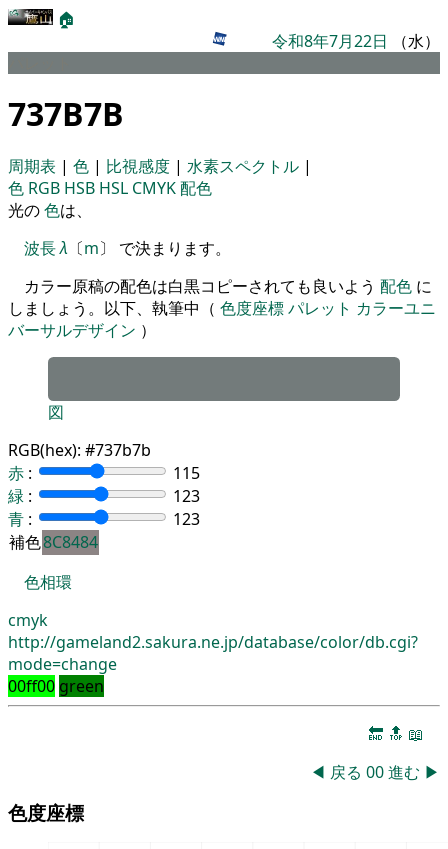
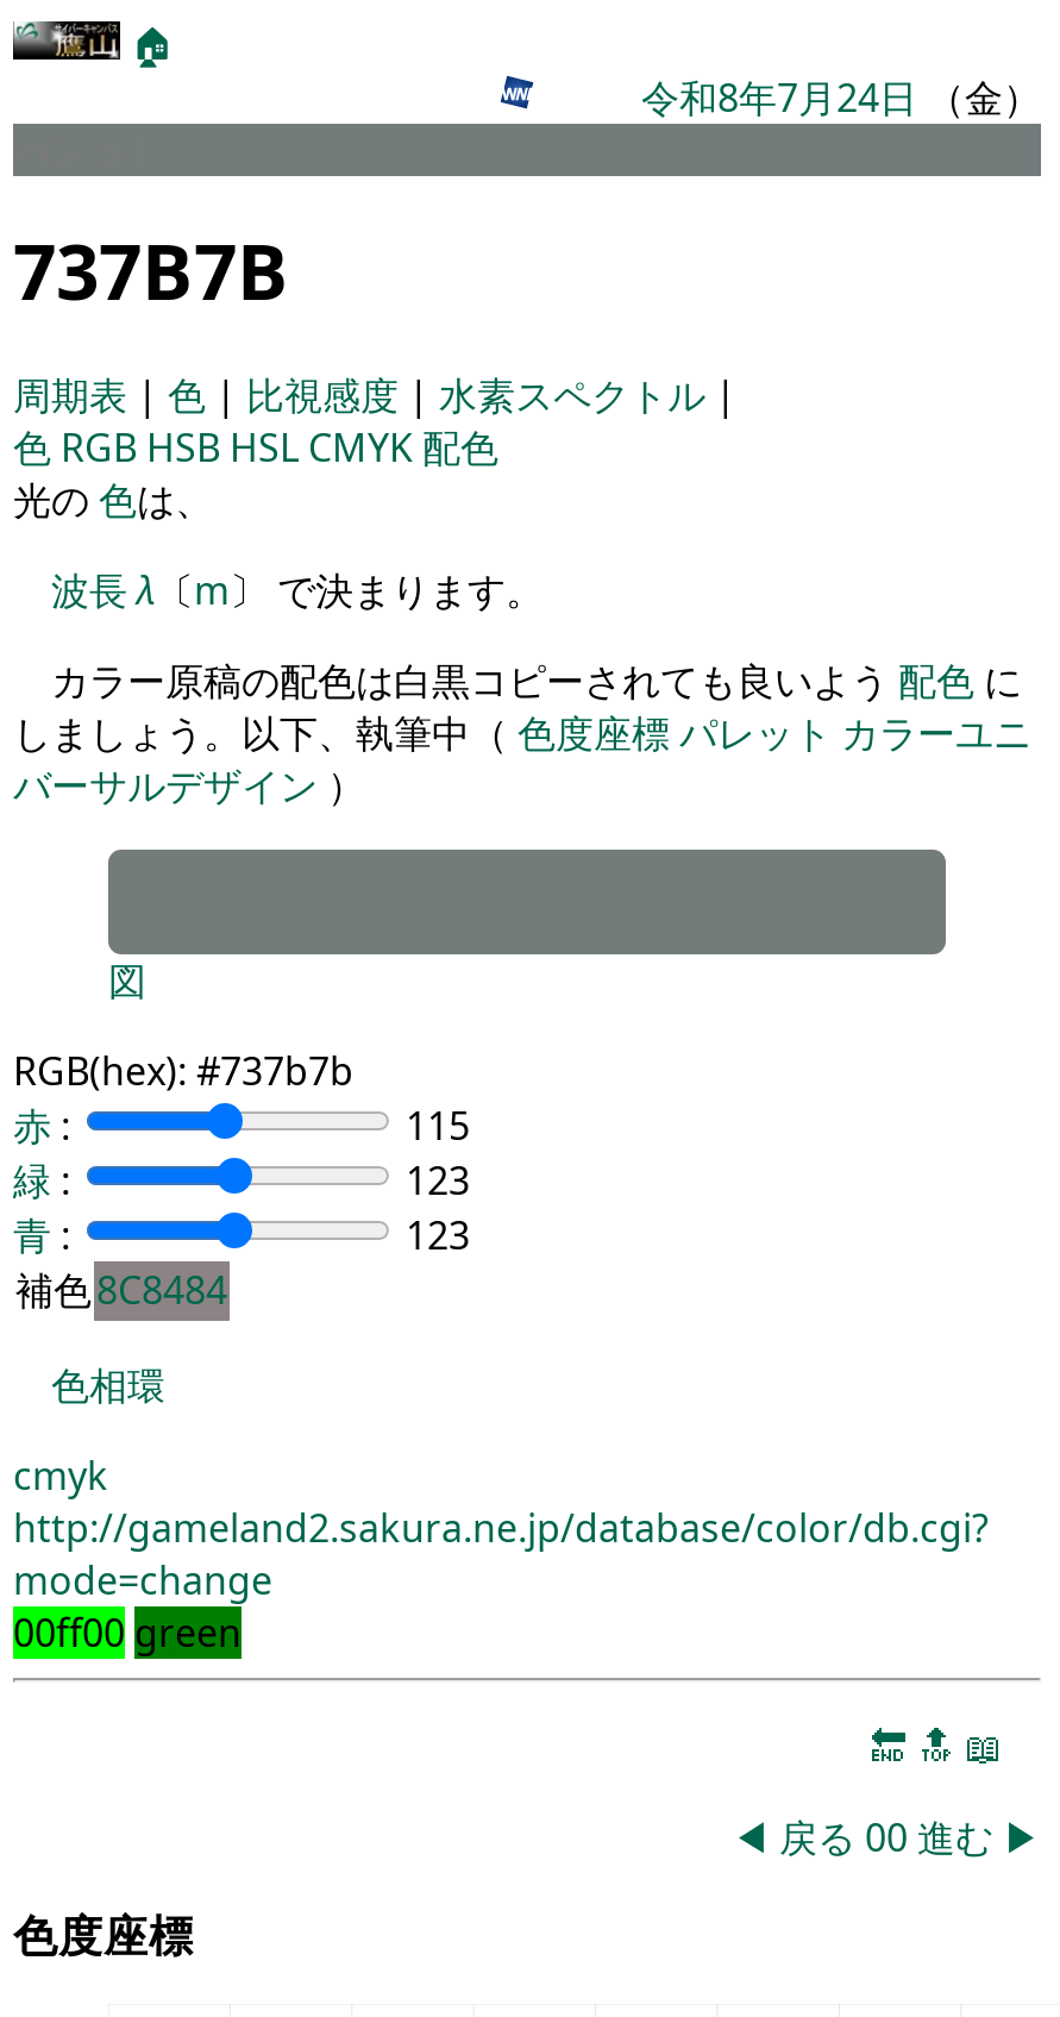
- 令和8年7月22日（水）
+ 令和8年7月24日（金）
